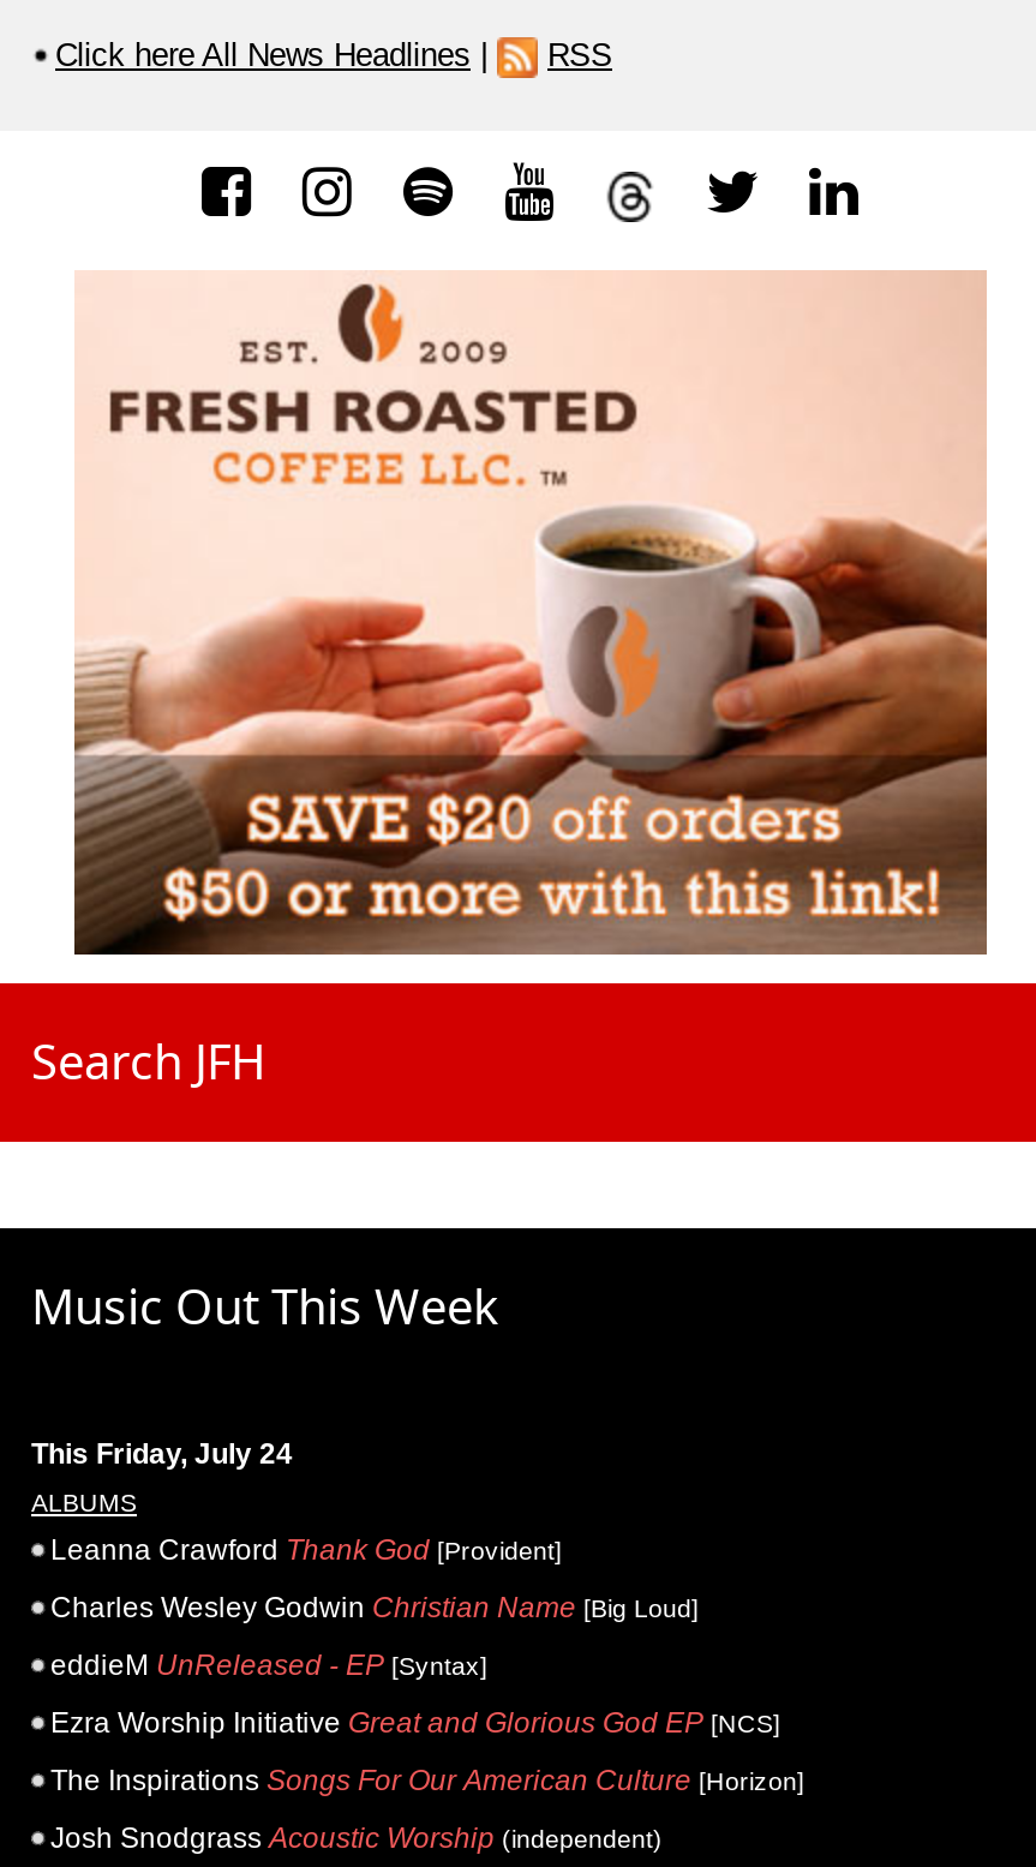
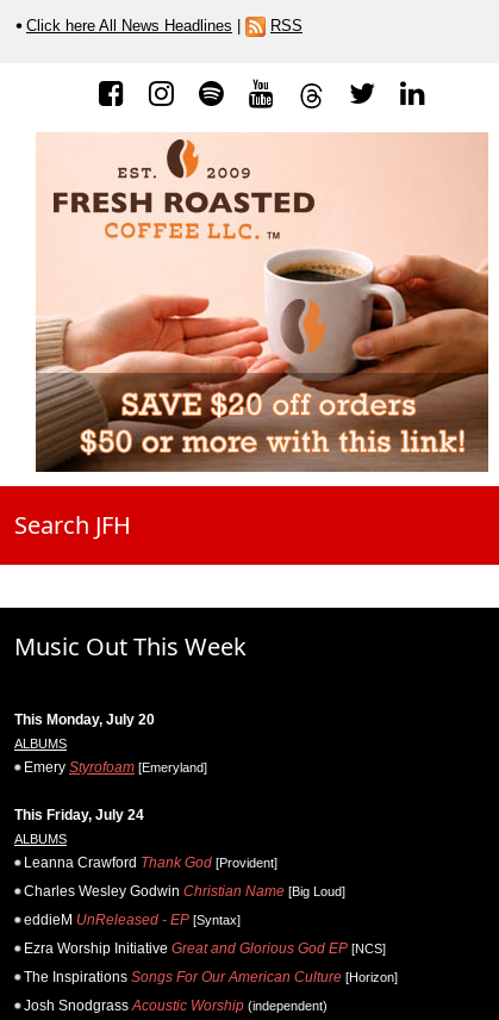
+ This Monday, July 20
+ ALBUMS
+ Emery Styrofoam [Emeryland]
